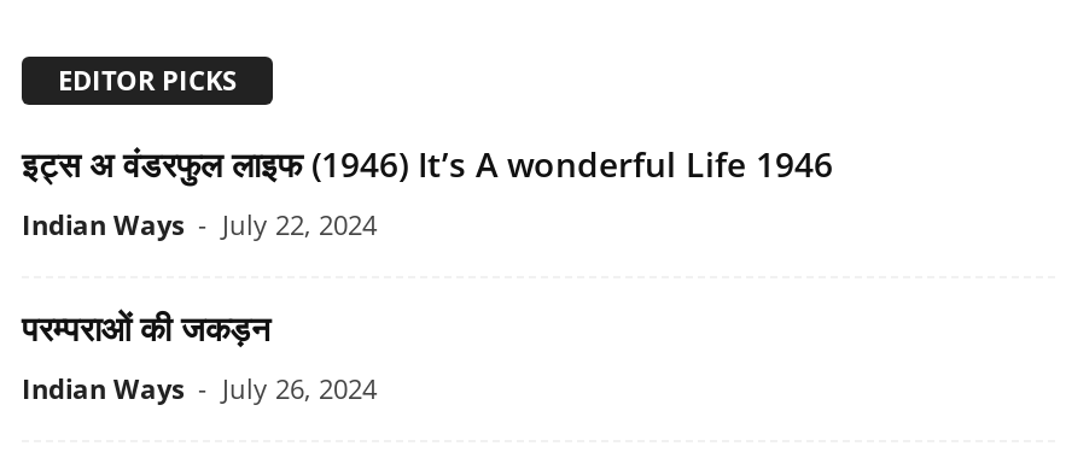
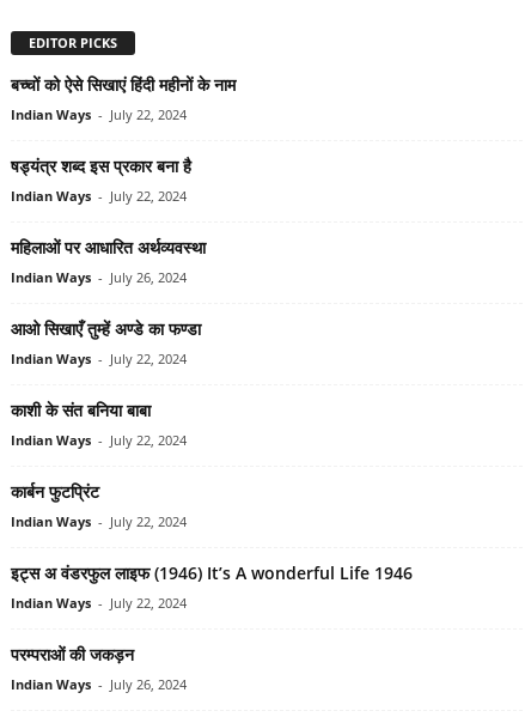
+ बच्‍चों को ऐसे सिखाएं हिंदी महीनों के नाम
+ Indian Ways - July 22, 2024
+ षड्यंत्र शब्द इस प्रकार बना है
+ Indian Ways - July 22, 2024
+ महिलाओं पर आधारित अर्थव्‍यवस्‍था
+ Indian Ways - July 26, 2024
+ आओ सिखाएँ तुम्हें अण्डे का फण्डा
+ Indian Ways - July 22, 2024
+ काशी के संत बनिया बाबा
+ Indian Ways - July 22, 2024
+ कार्बन फुटप्रिंट
+ Indian Ways - July 22, 2024
